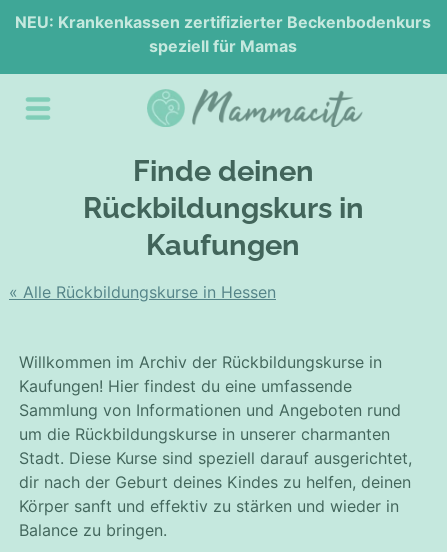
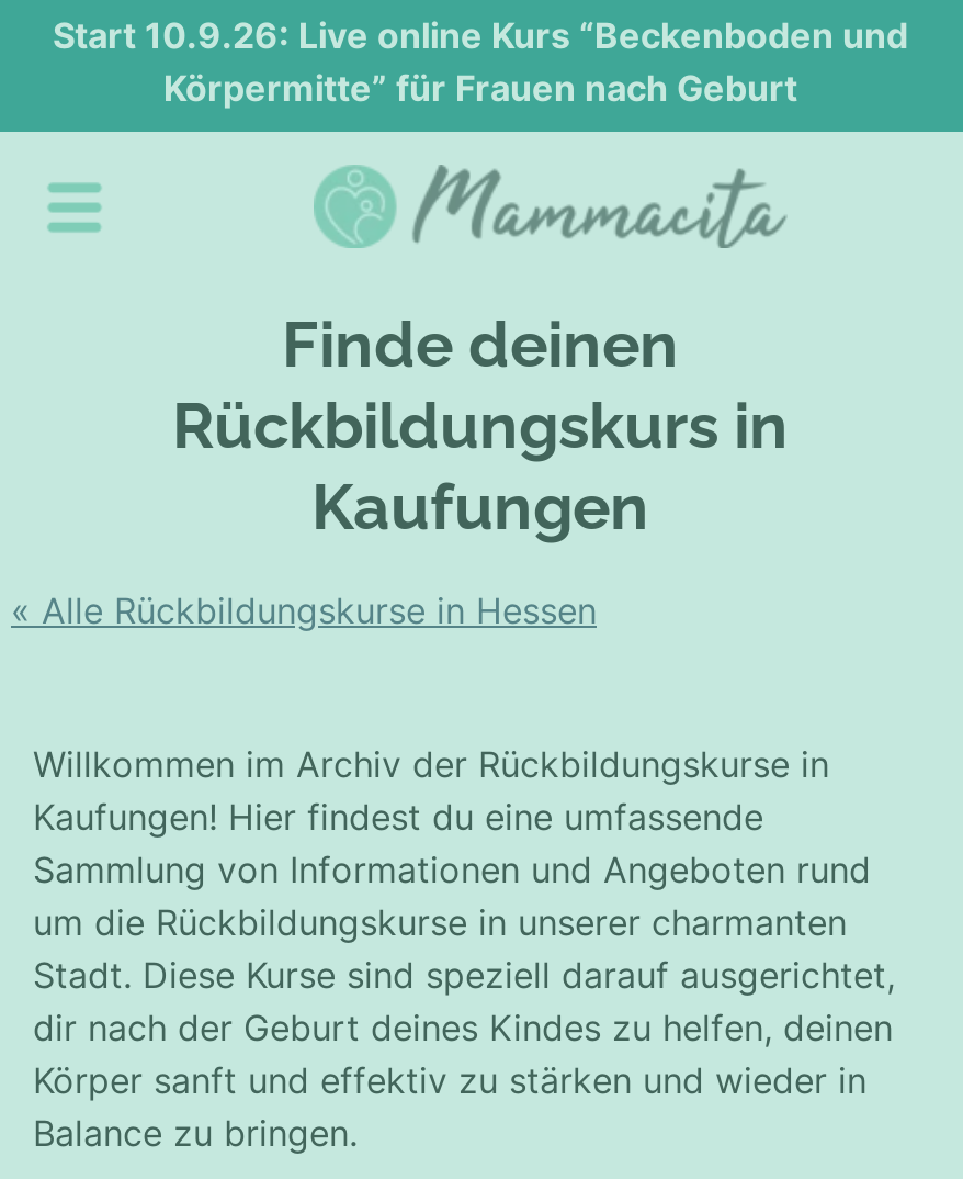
- NEU: Krankenkassen zertifizierter Beckenbodenkurs
- speziell für Mamas
+ Start 10.9.26: Live online Kurs “Beckenboden und
+ Körpermitte” für Frauen nach Geburt
